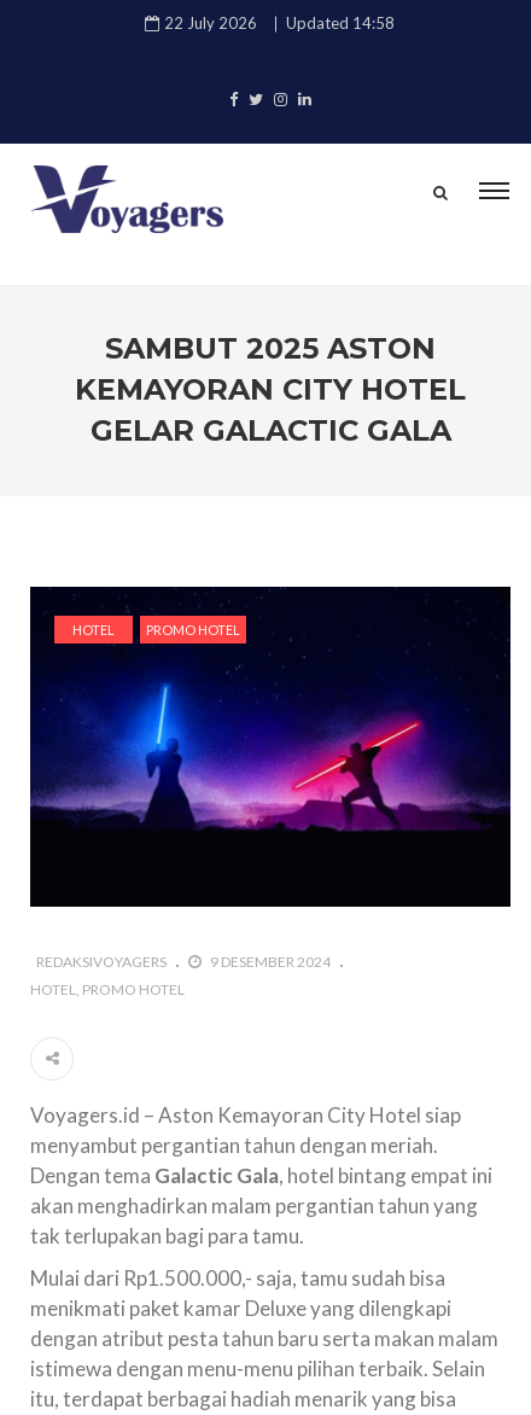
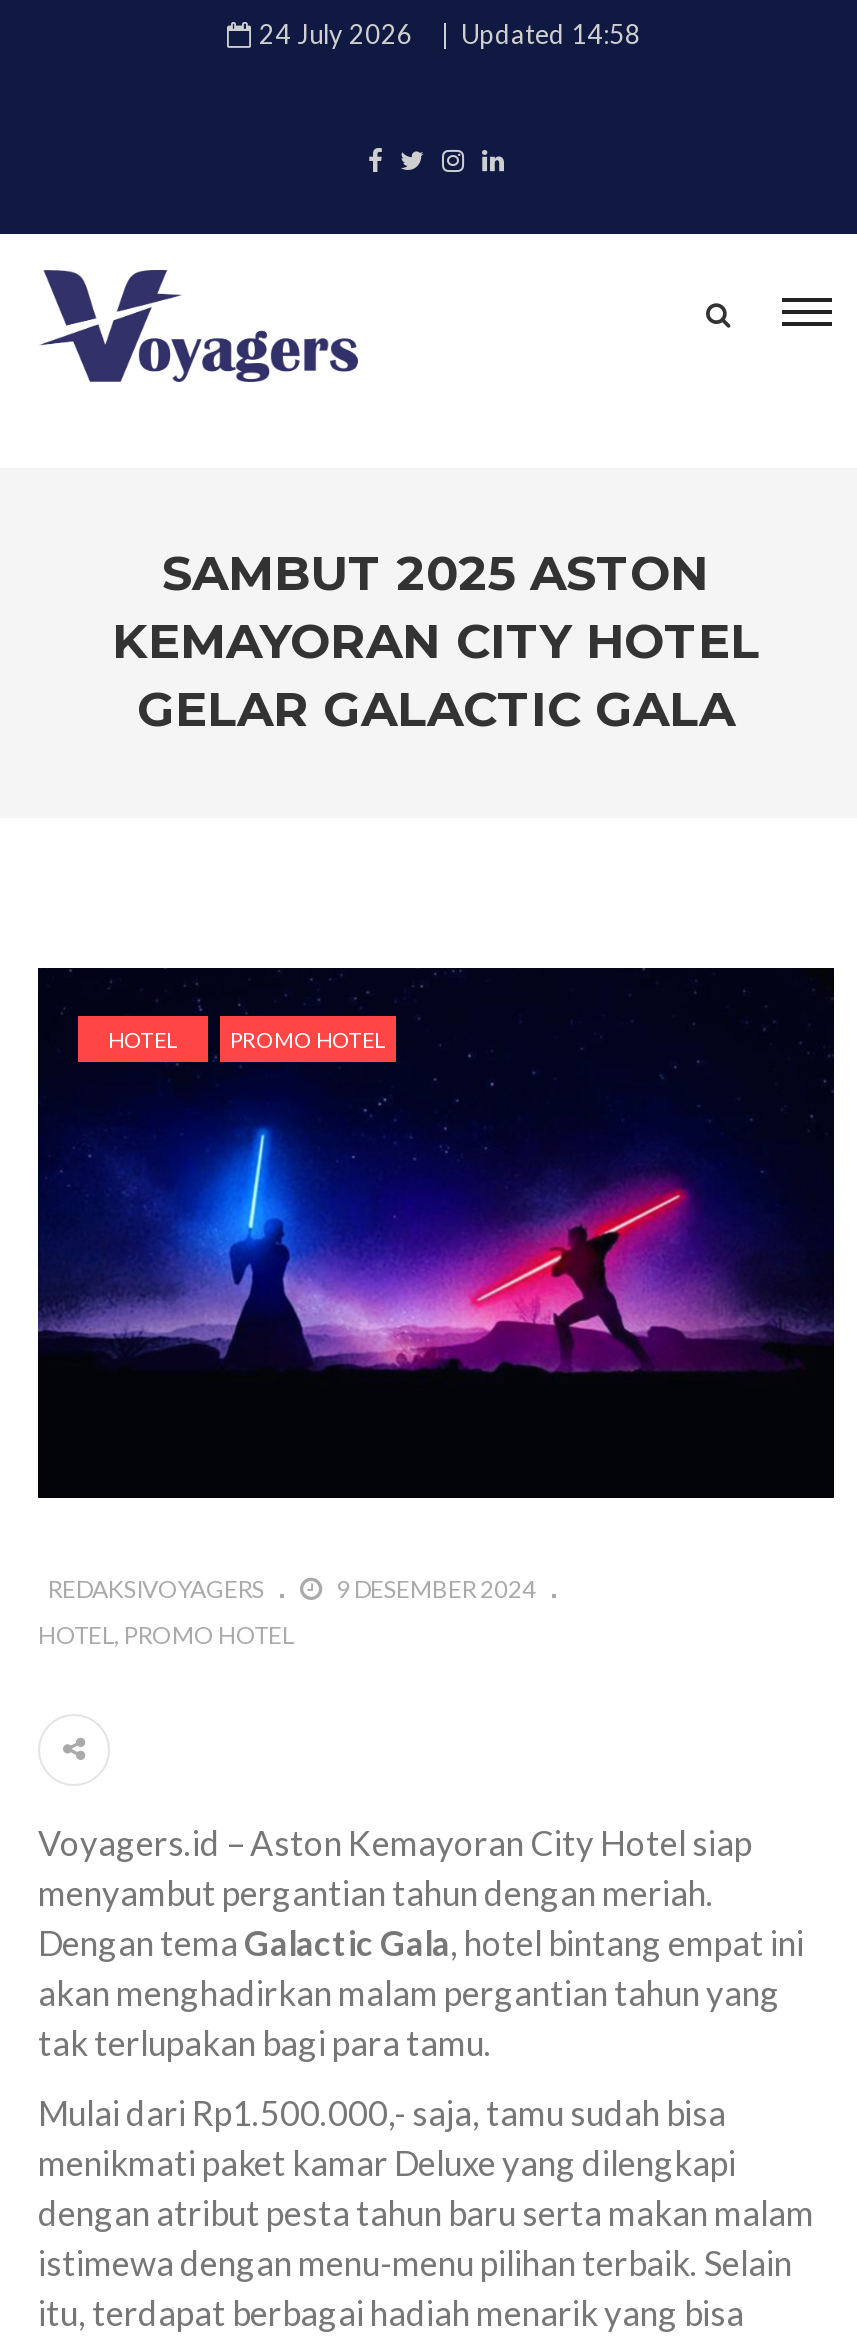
- 22 July 2026 Updated 14:58
+ 24 July 2026 Updated 14:58
